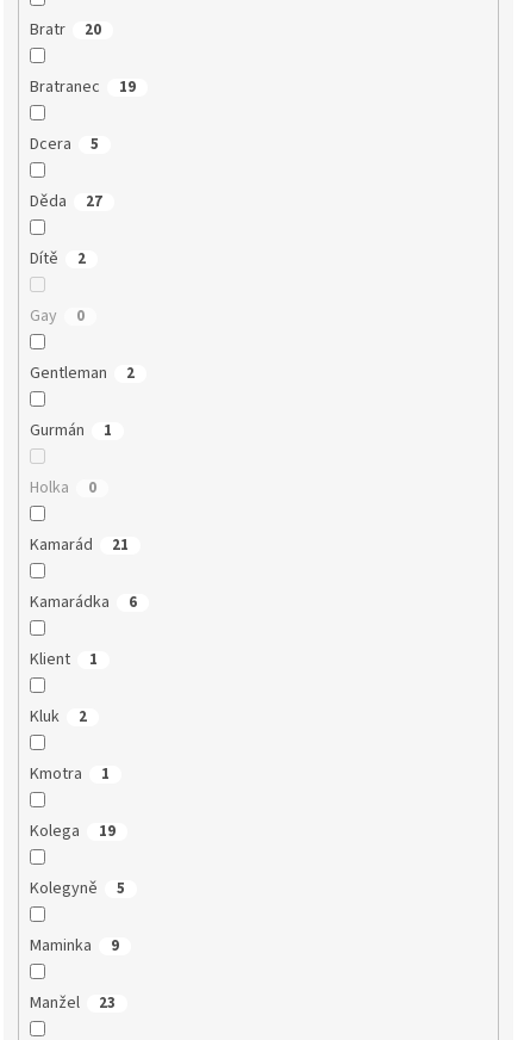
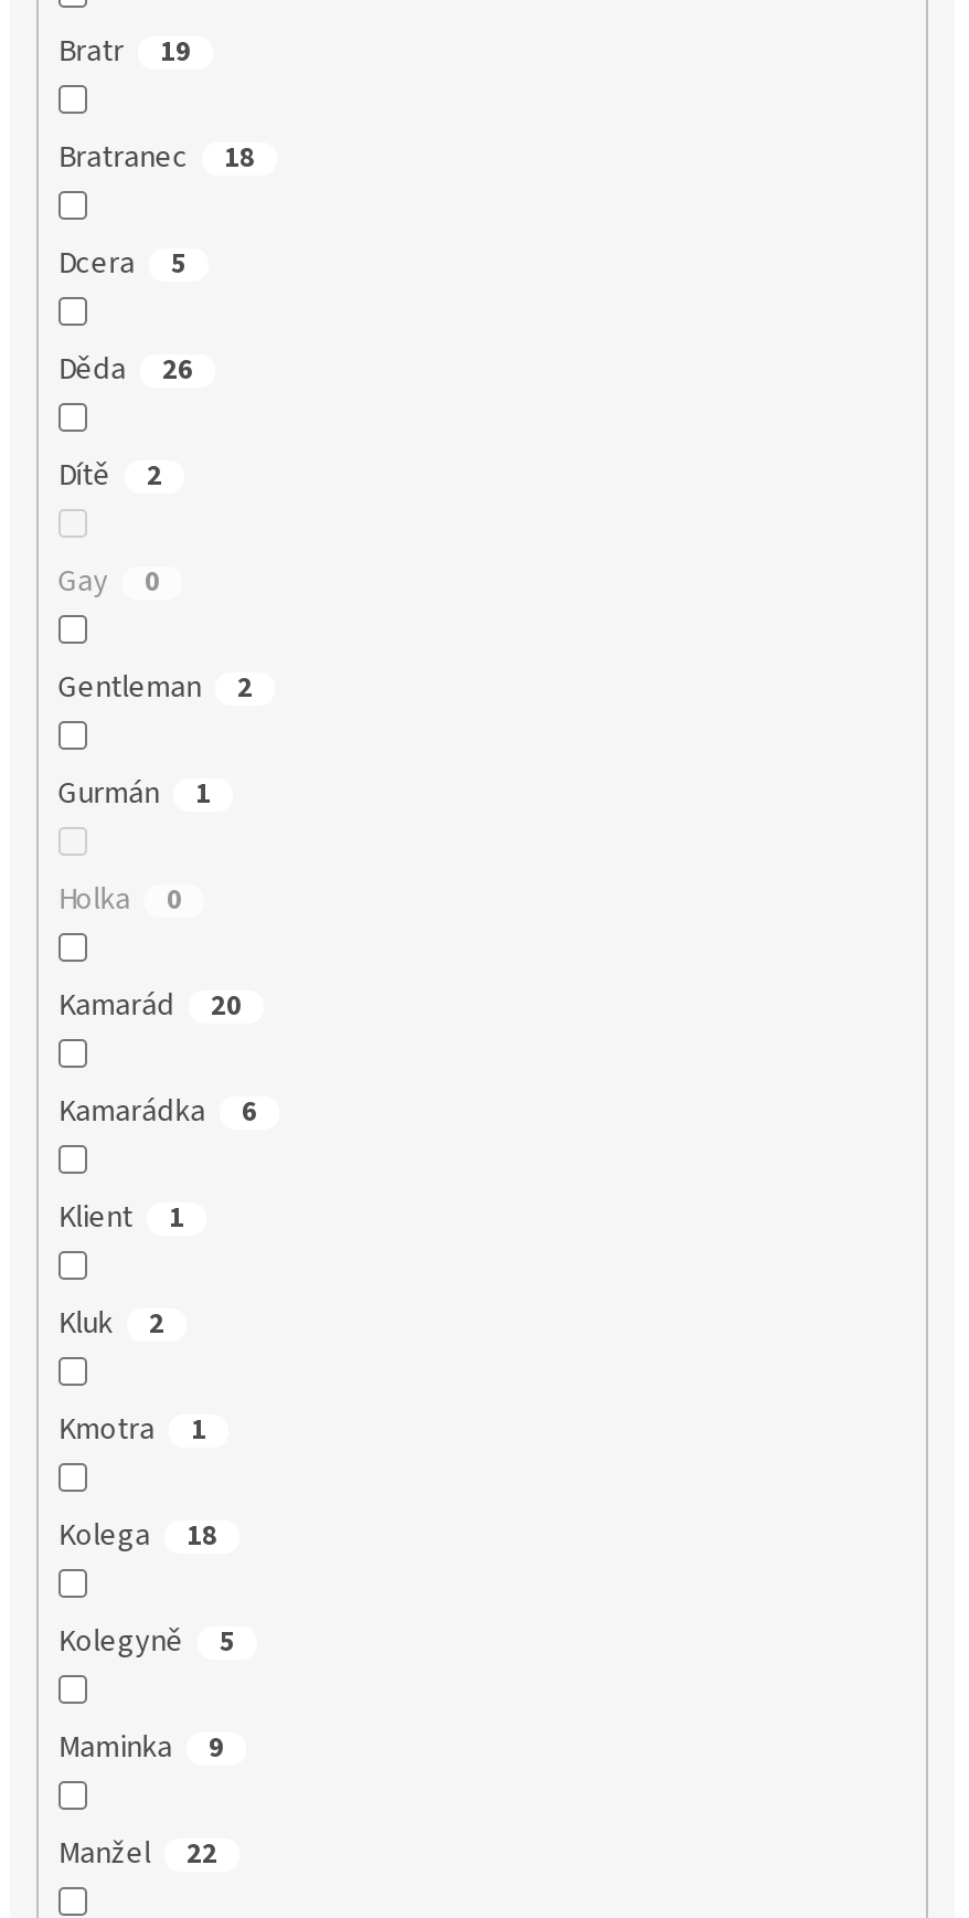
- Bratr 20
+ Bratr 19

- Bratranec 19
+ Bratranec 18

- Děda 27
+ Děda 26

- Kamarád 21
+ Kamarád 20

- Kolega 19
+ Kolega 18

- Manžel 23
+ Manžel 22
